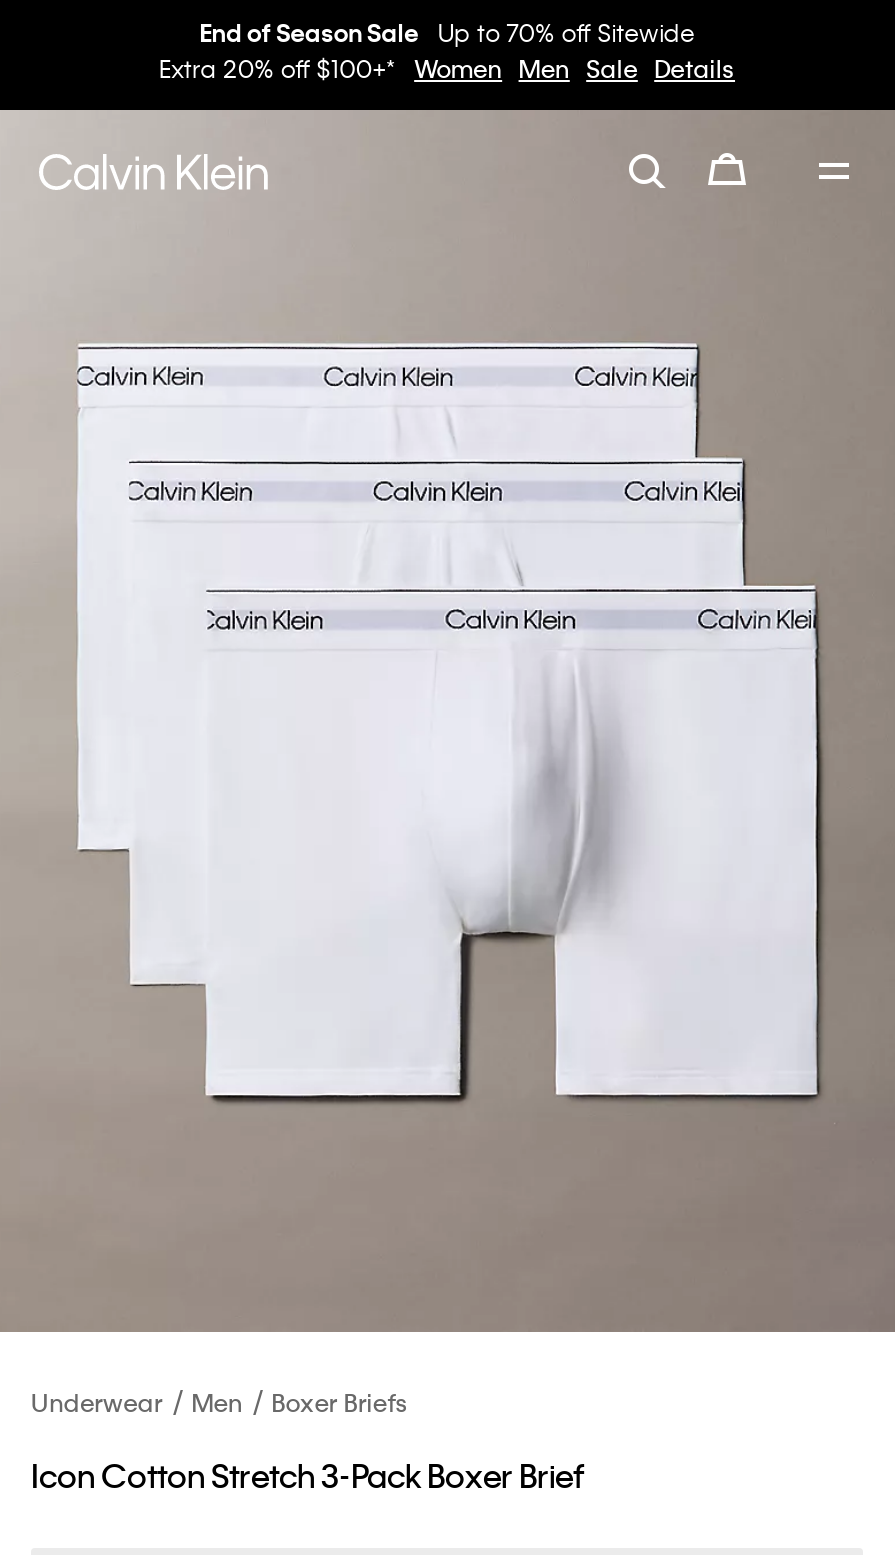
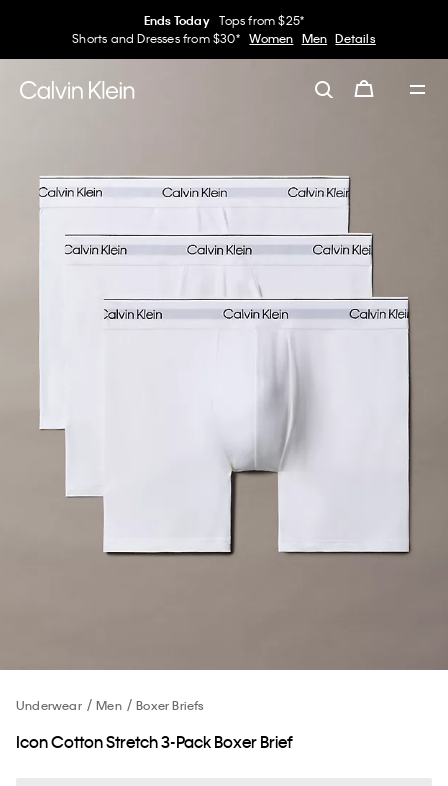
- End of Season Sale Up to 70% off Sitewide
- Extra 20% off $100+* Women Men Sale Details
+ Ends Today Tops from $25*
+ Shorts and Dresses from $30* Women Men Details
